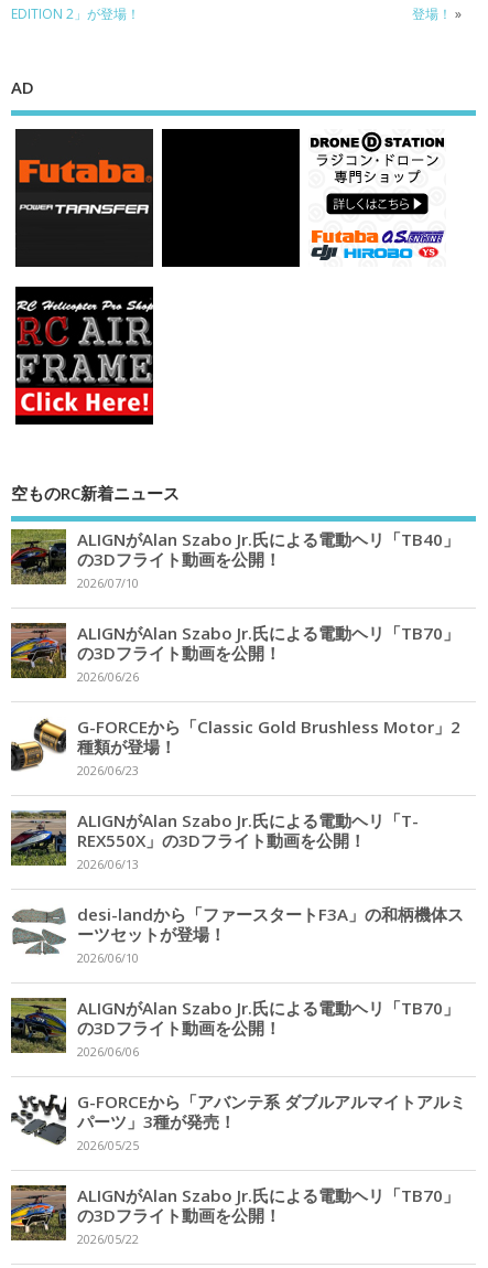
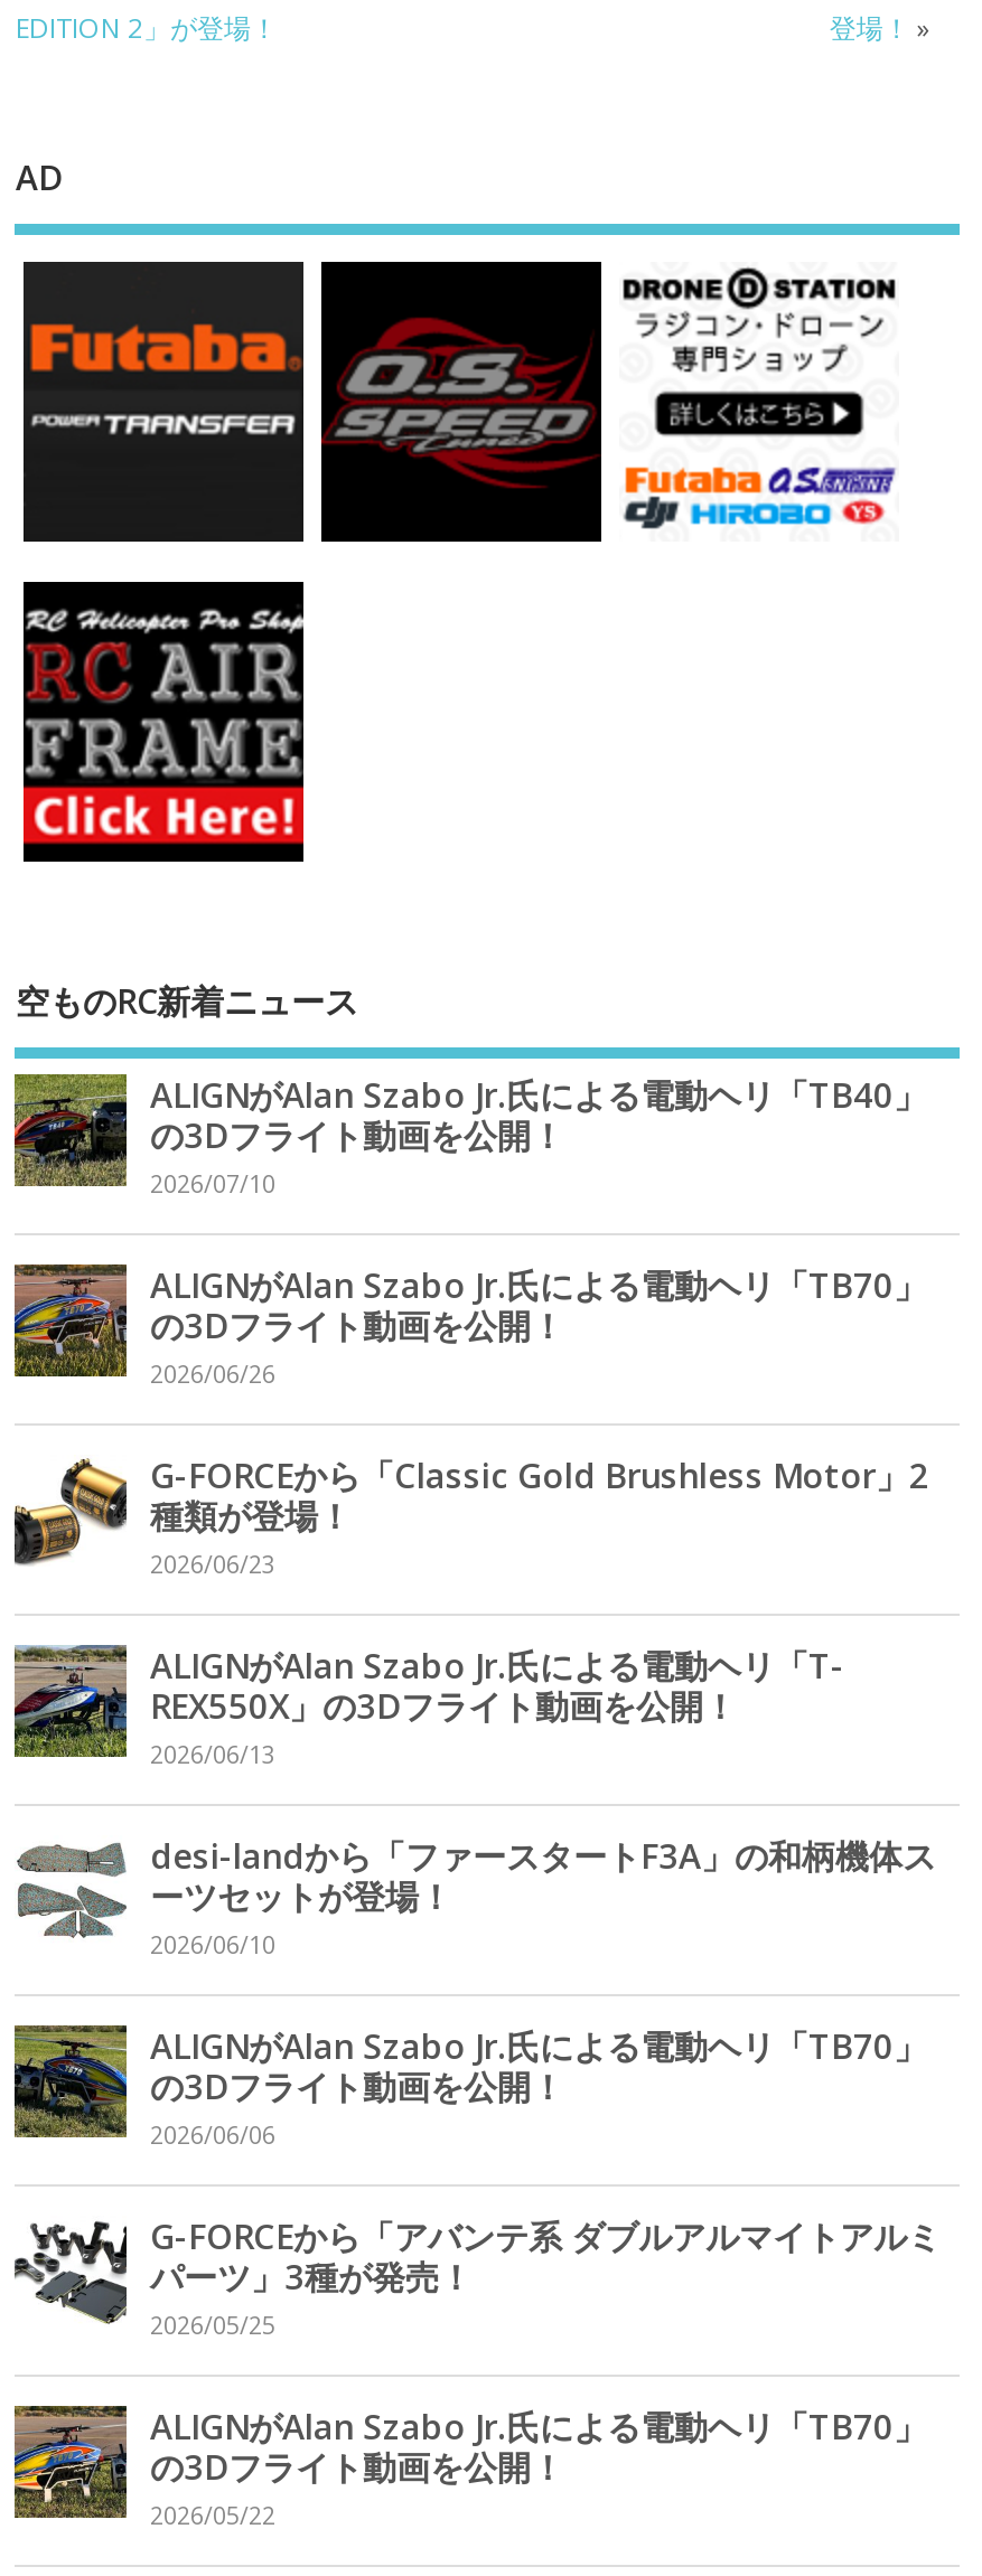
+ [image]
